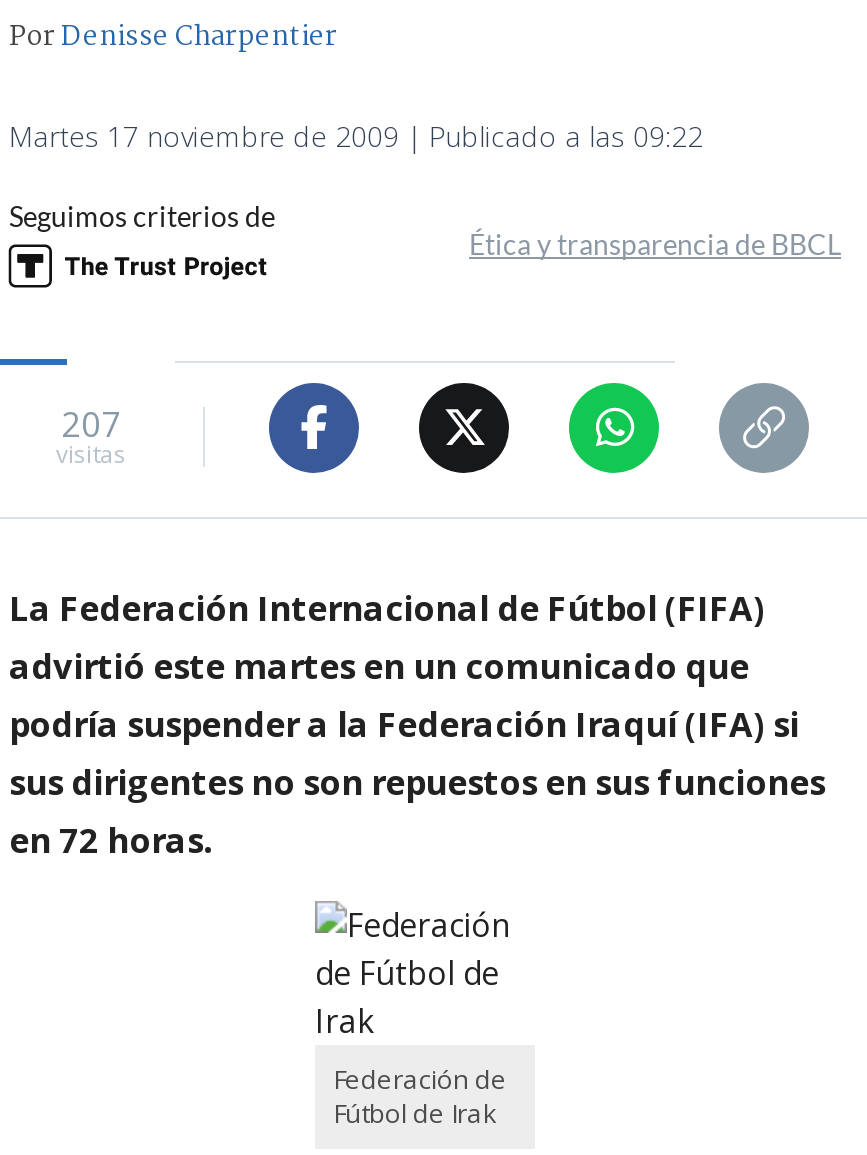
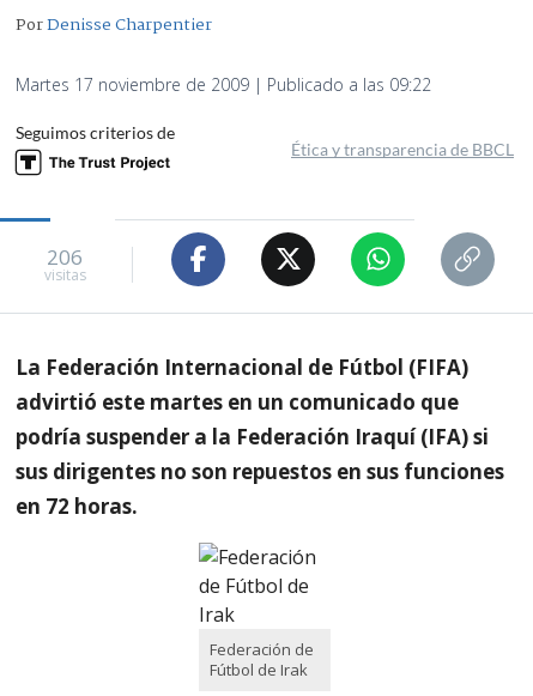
- 207
+ 206
